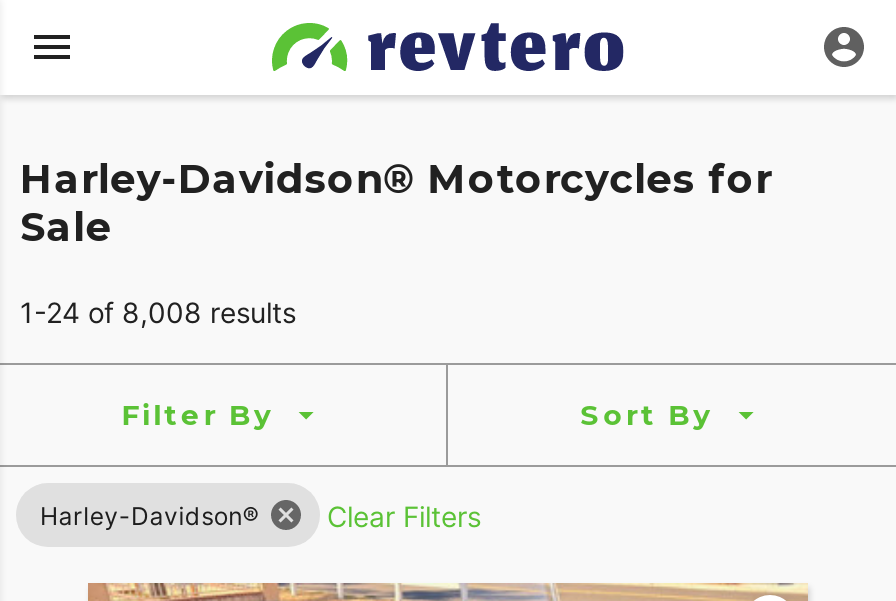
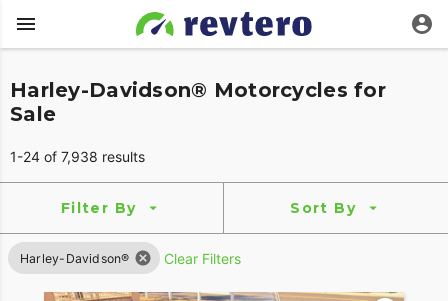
- 1-24 of 8,008 results
+ 1-24 of 7,938 results
